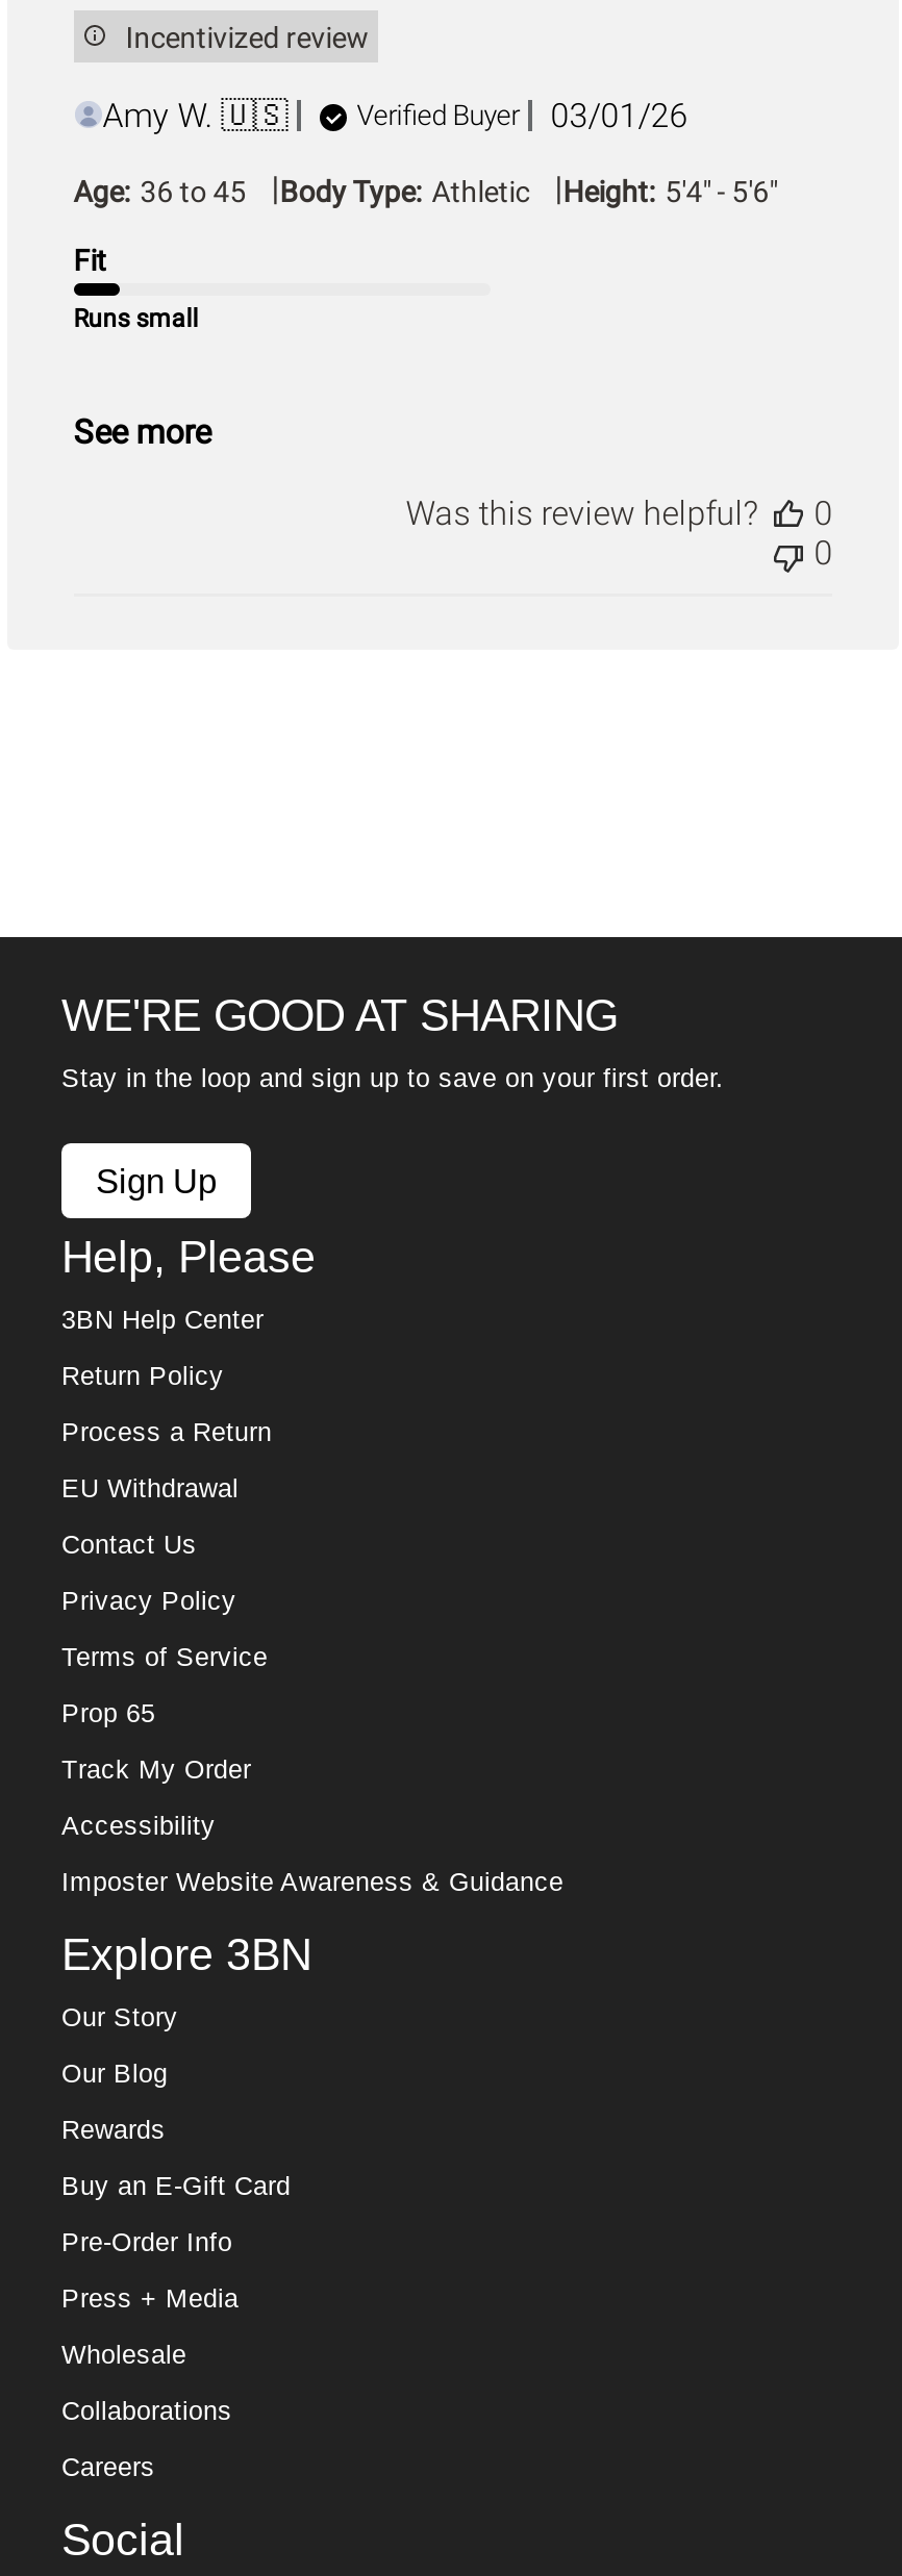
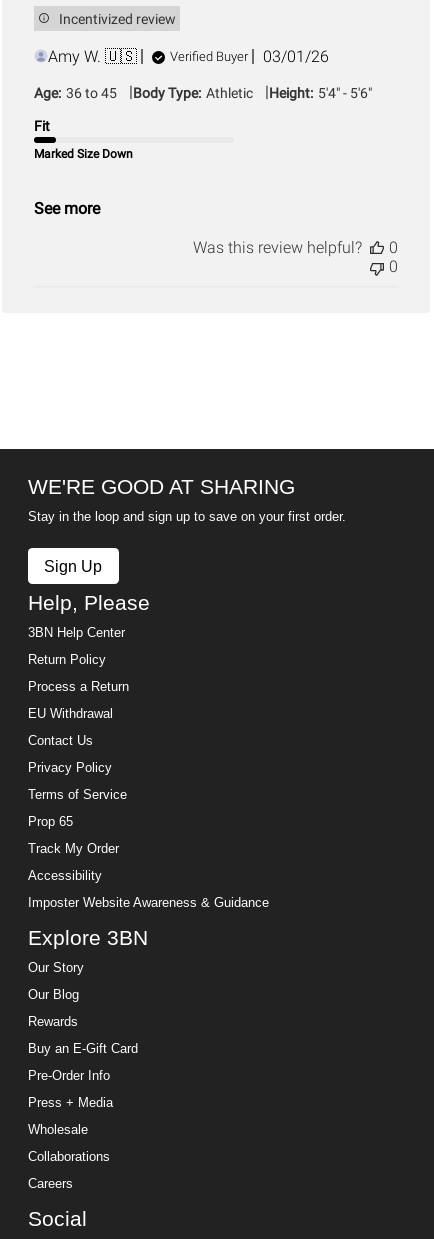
- Runs small
+ Marked Size Down
